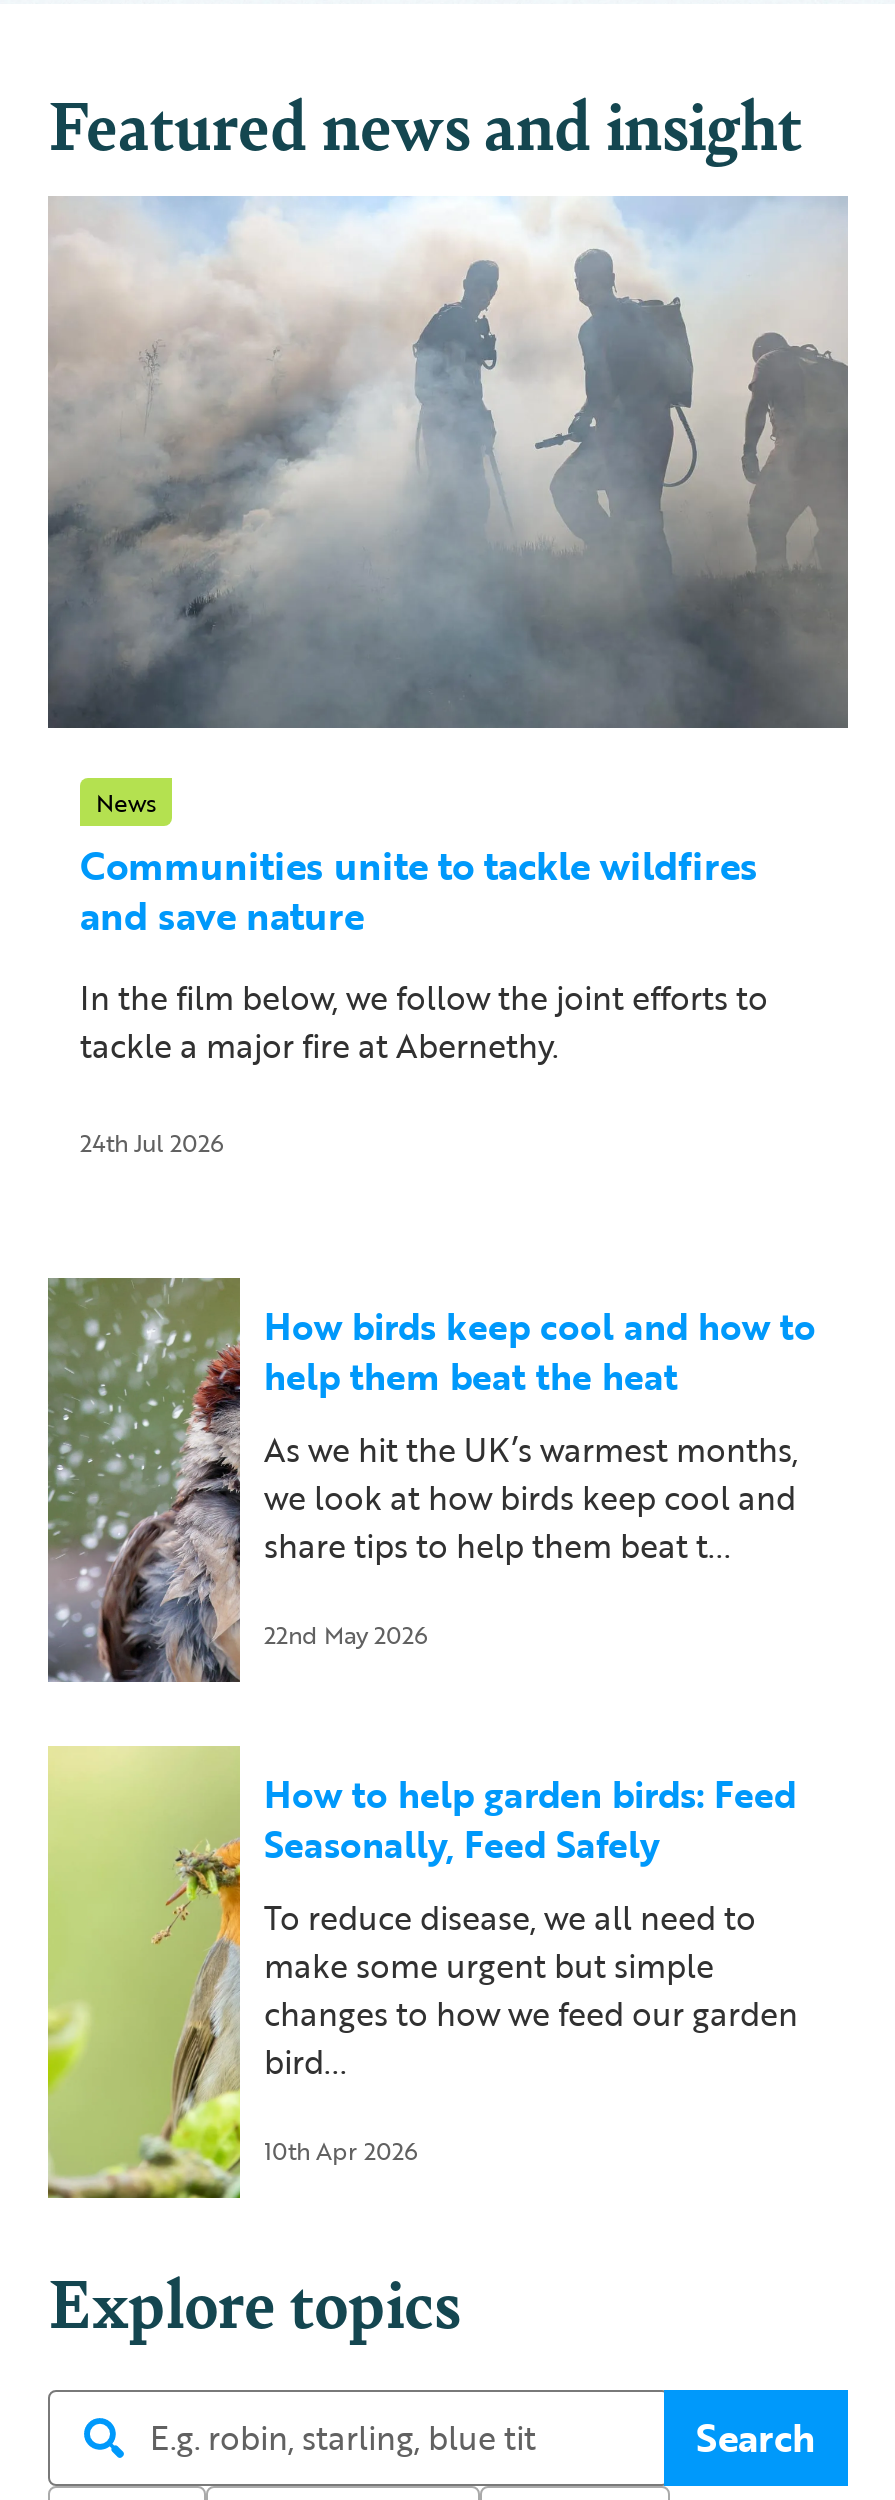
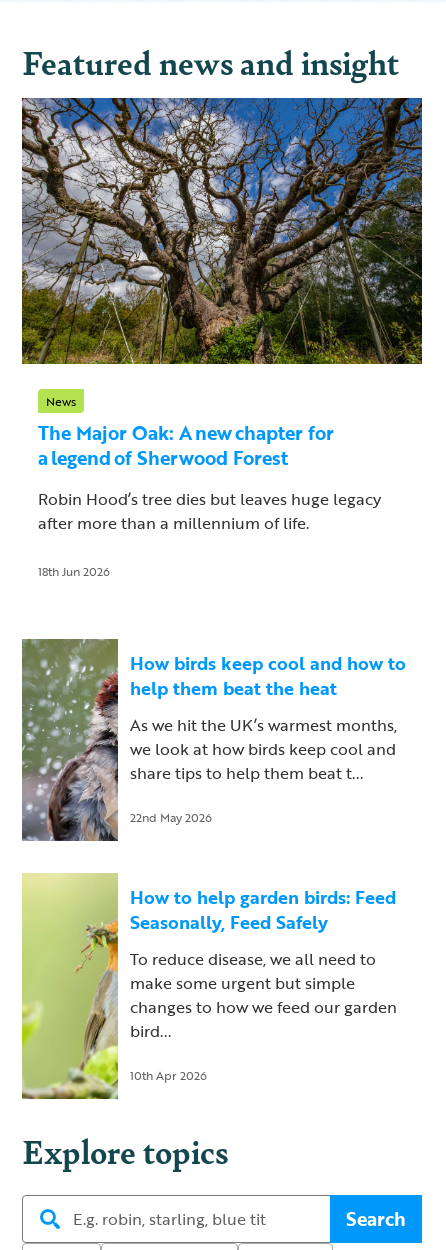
- [image]
+ [image]

- Communities unite to tackle wildfires
- and save nature
+ The Major Oak: A new chapter for
+ a legend of Sherwood Forest

- In the film below, we follow the joint efforts to
- tackle a major fire at Abernethy.
+ Robin Hood’s tree dies but leaves huge legacy
+ after more than a millennium of life.

- 24th Jul 2026
+ 18th Jun 2026
